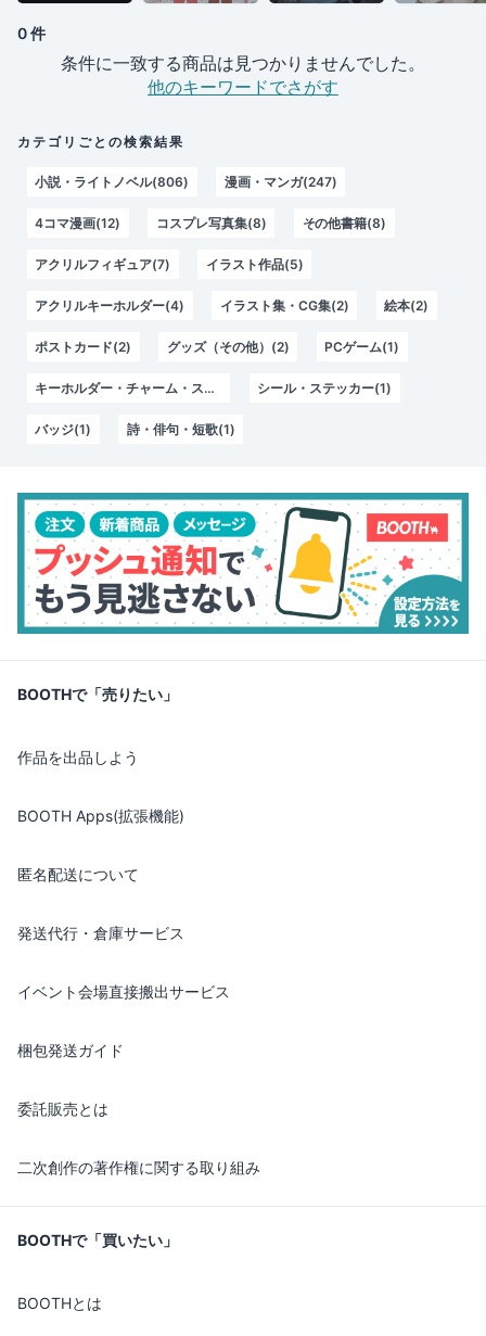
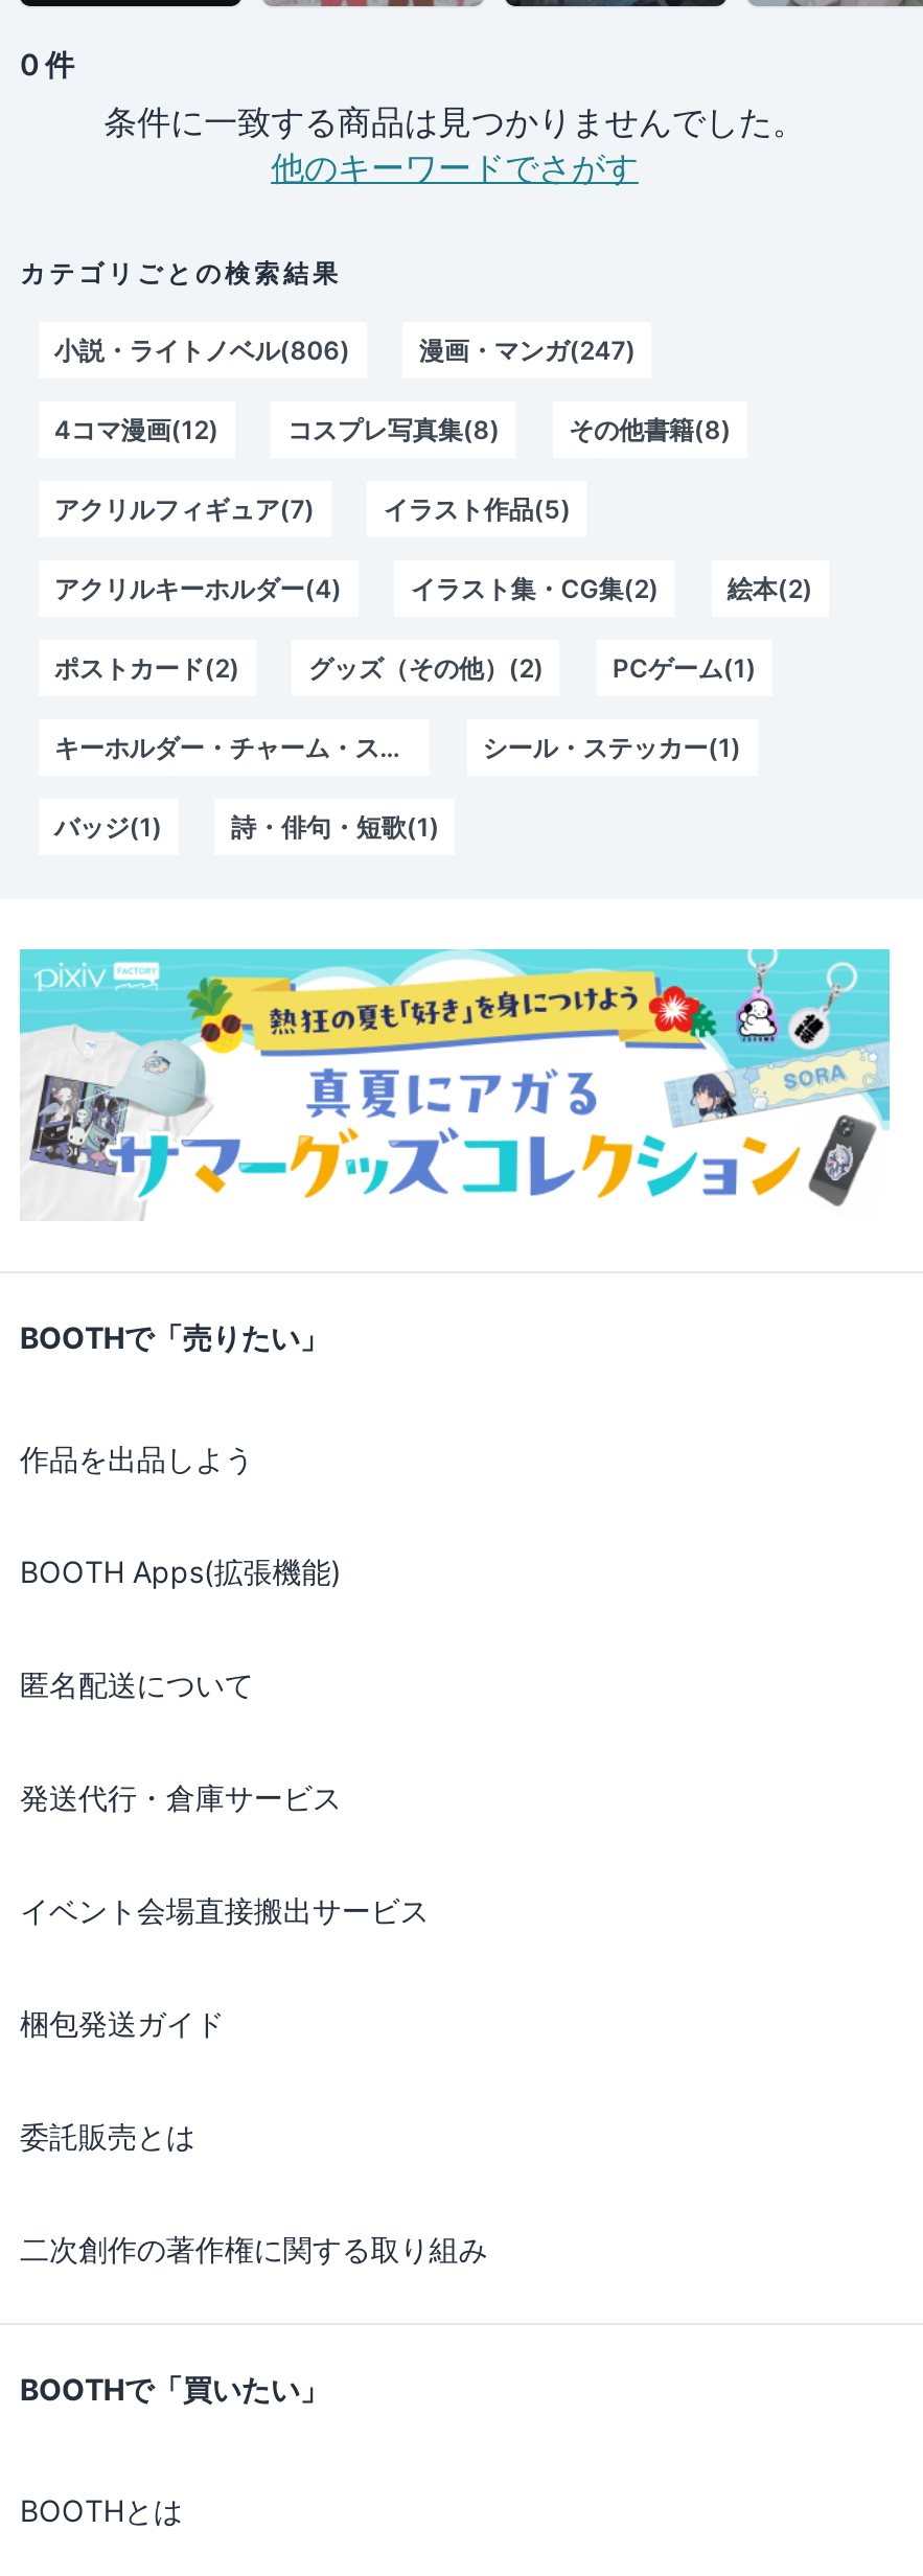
- [image]
+ [image]
